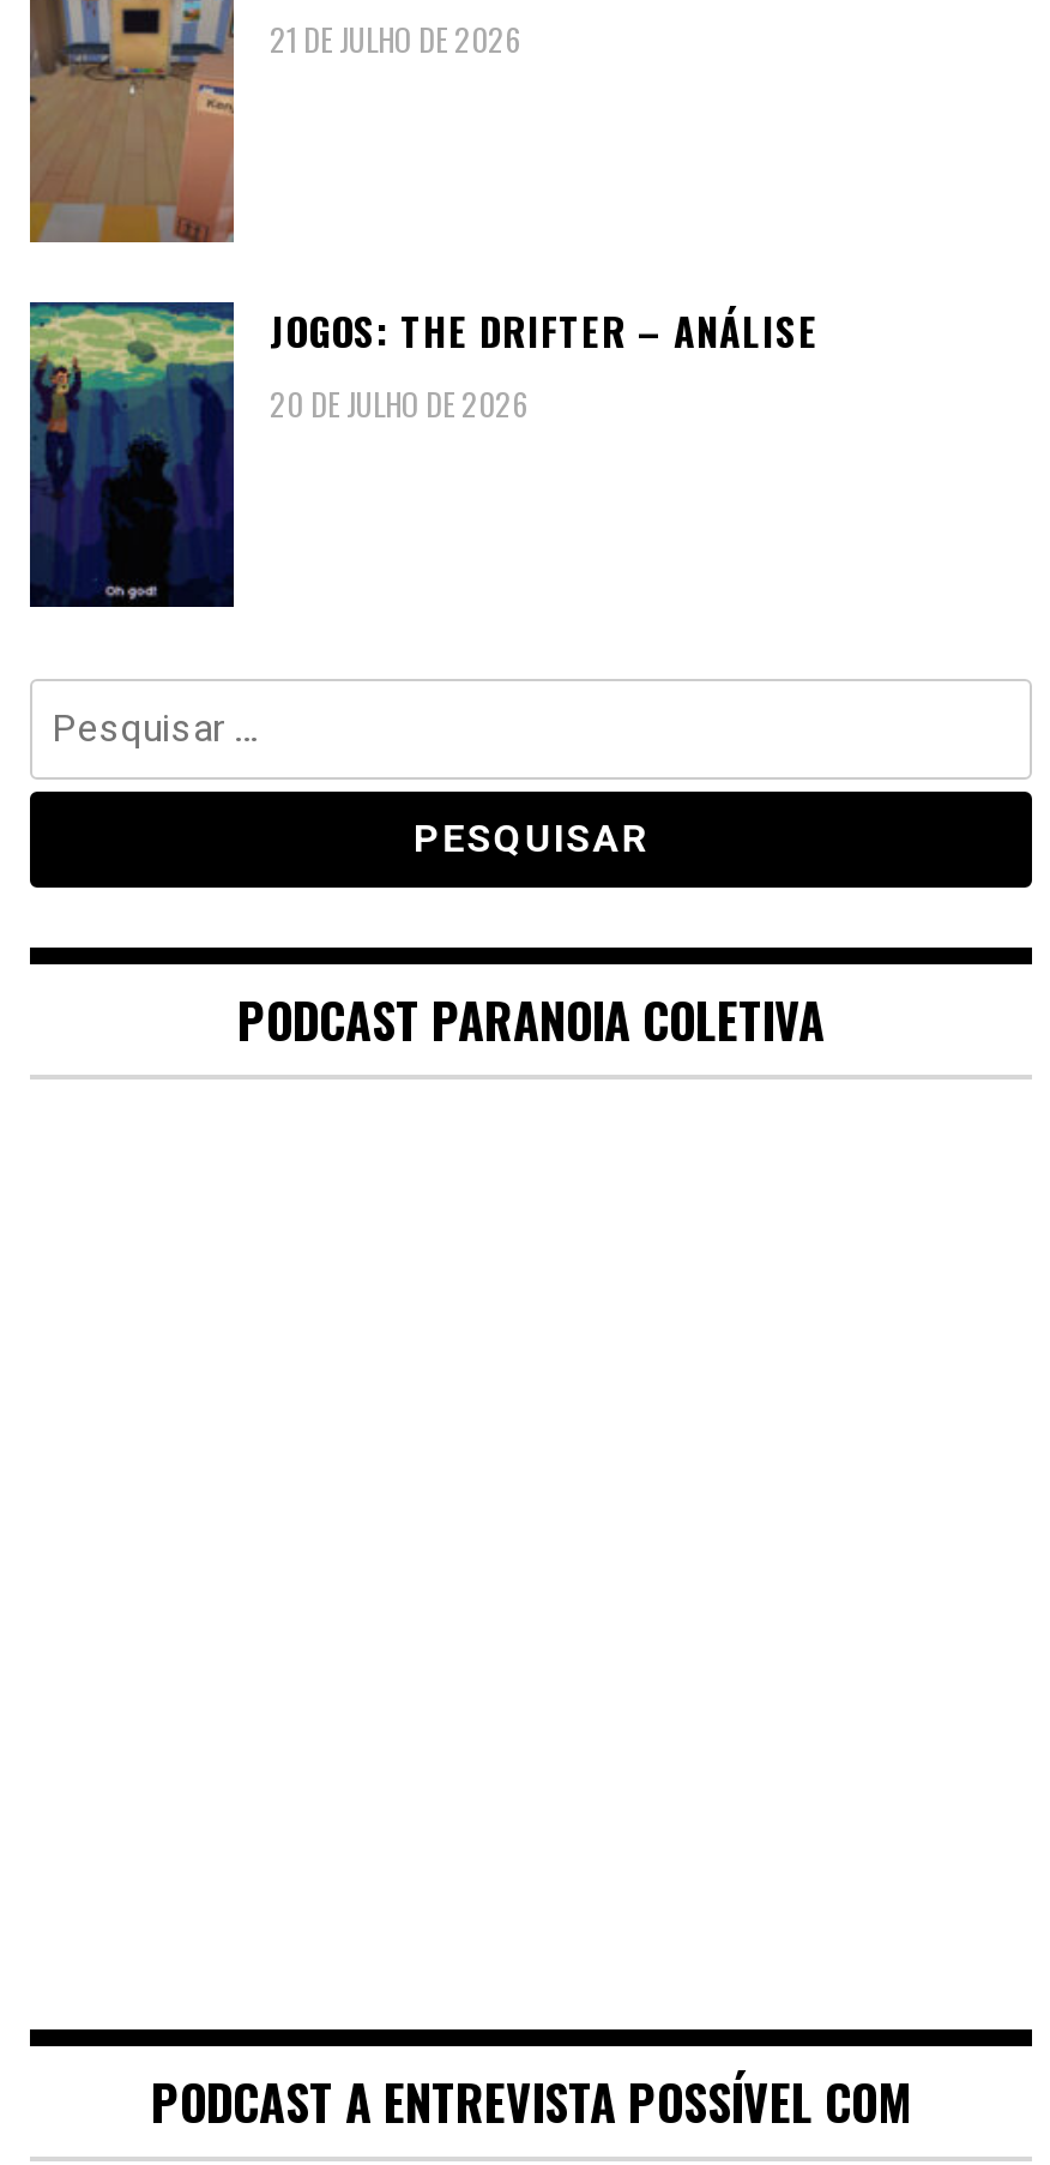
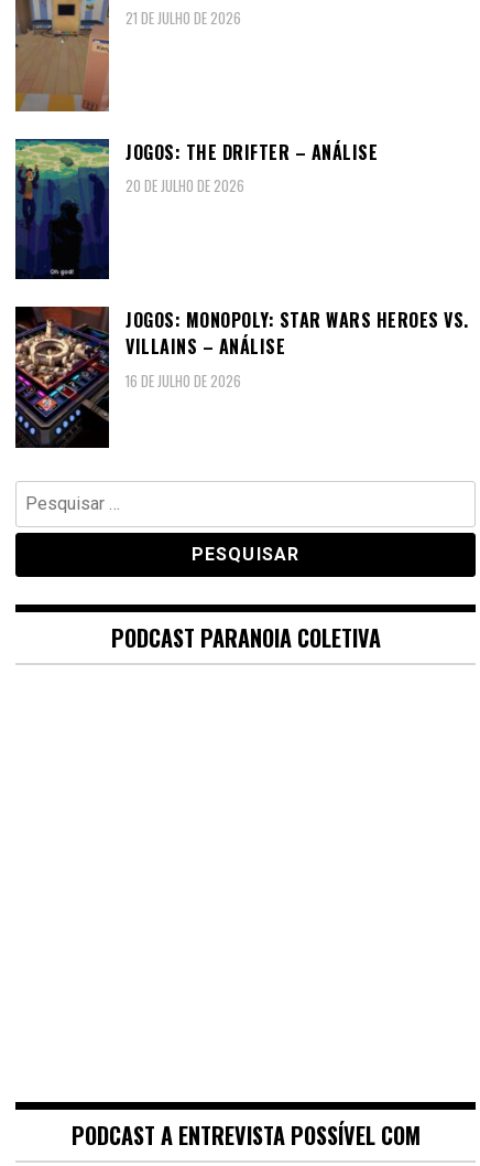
+ [image]
+ JOGOS: MONOPOLY: STAR WARS HEROES VS.
+ VILLAINS – ANÁLISE
+ 16 DE JULHO DE 2026
